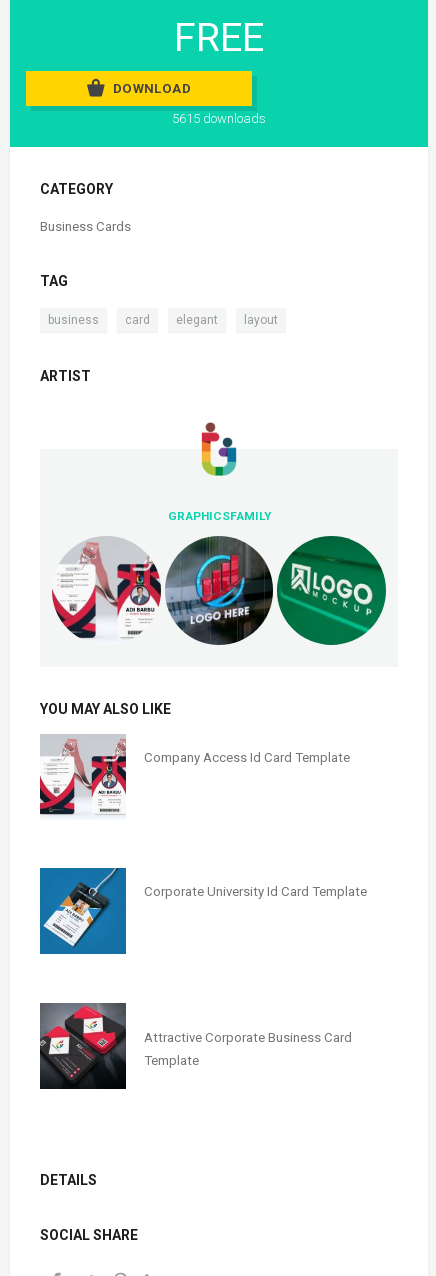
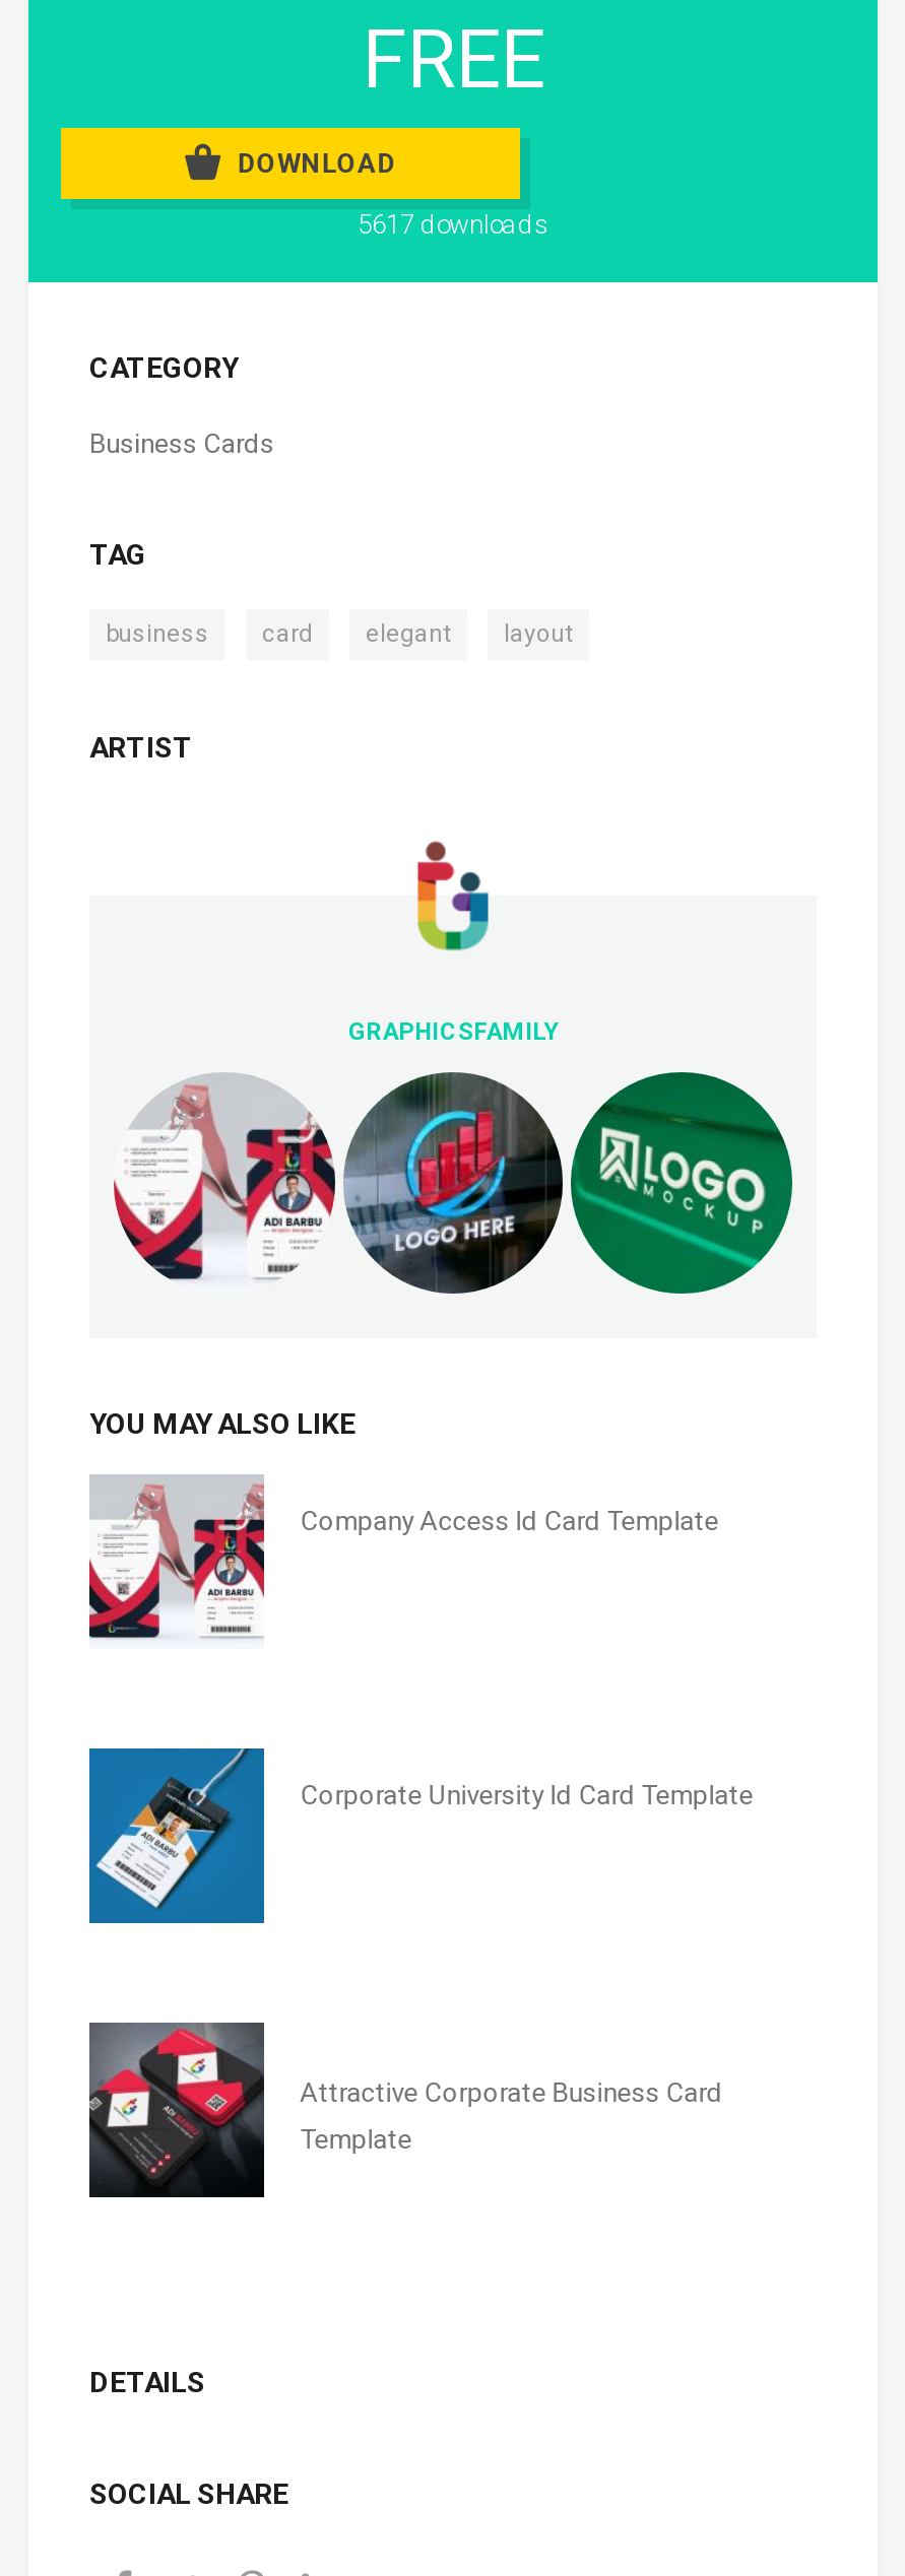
- 5615 downloads
+ 5617 downloads
